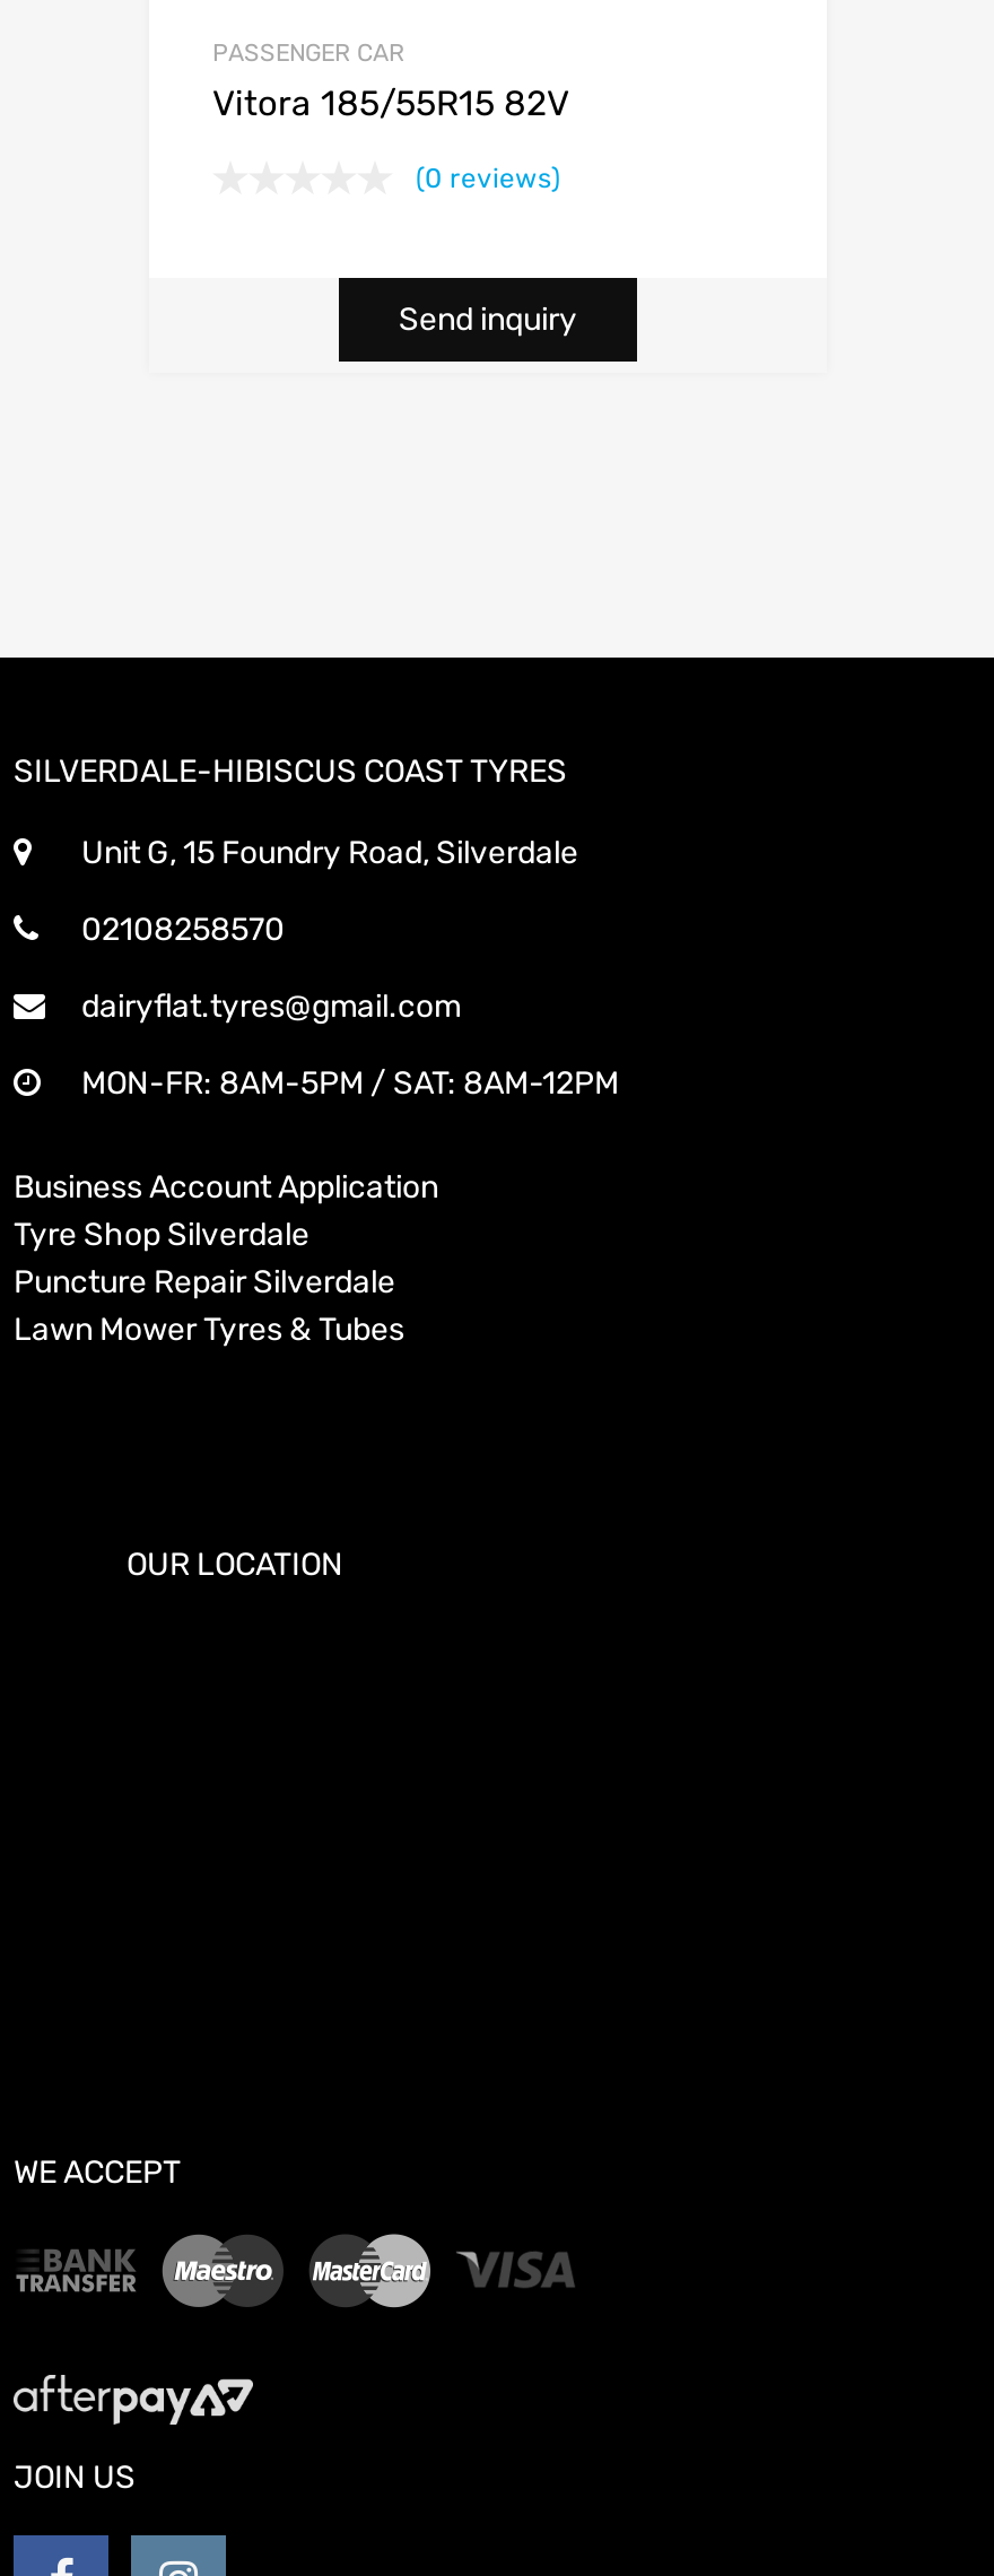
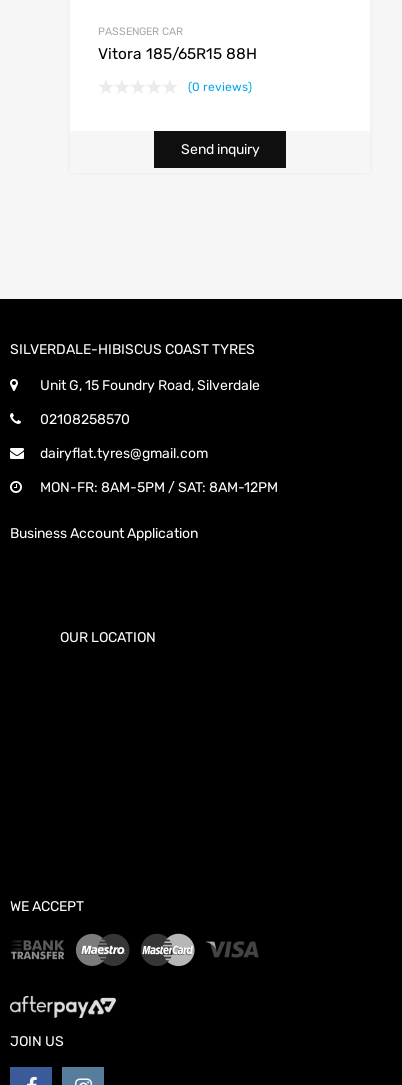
- Vitora 185/55R15 82V
+ Vitora 185/65R15 88H

- Tyre Shop Silverdale
- Puncture Repair Silverdale
- Lawn Mower Tyres & Tubes
